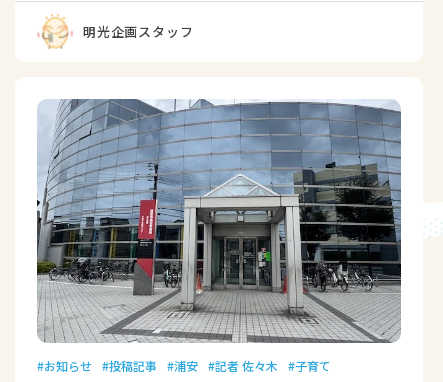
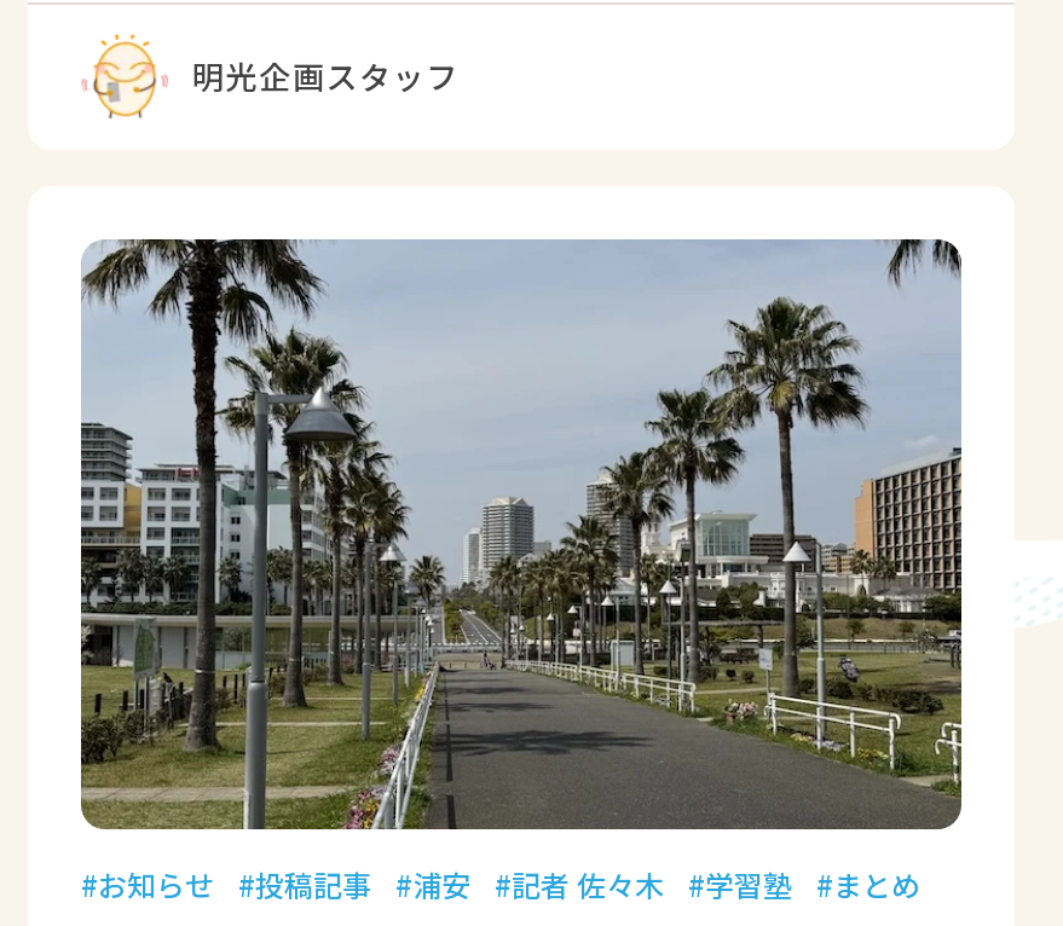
- [image]
- 子育て
+ [image]
+ 学習塾
+ まとめ
